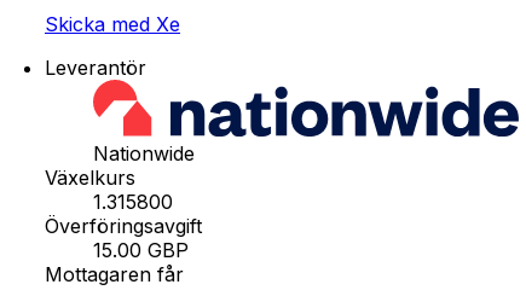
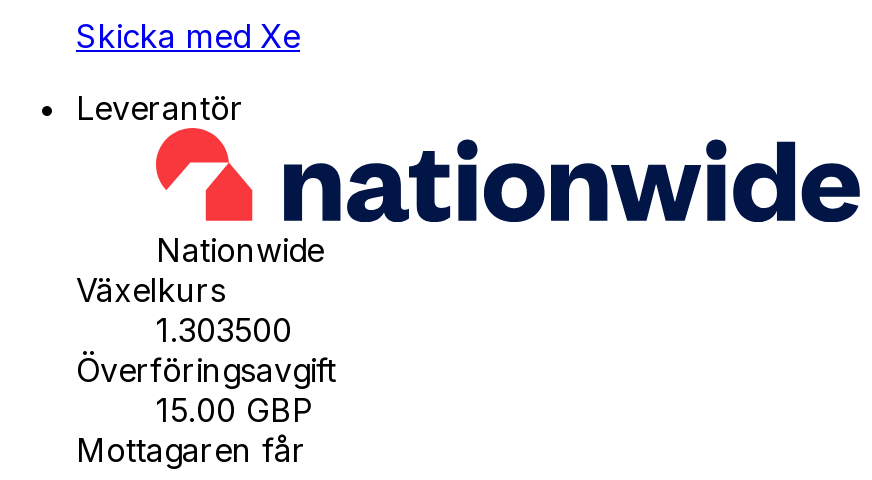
- 1.315800
+ 1.303500
